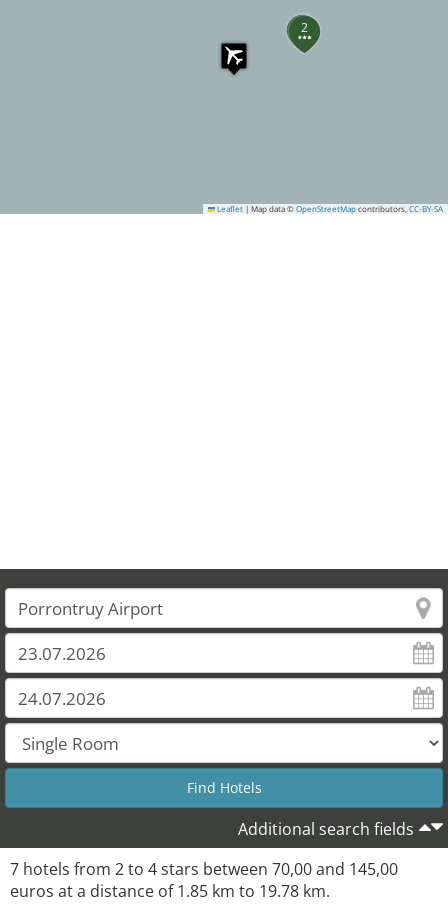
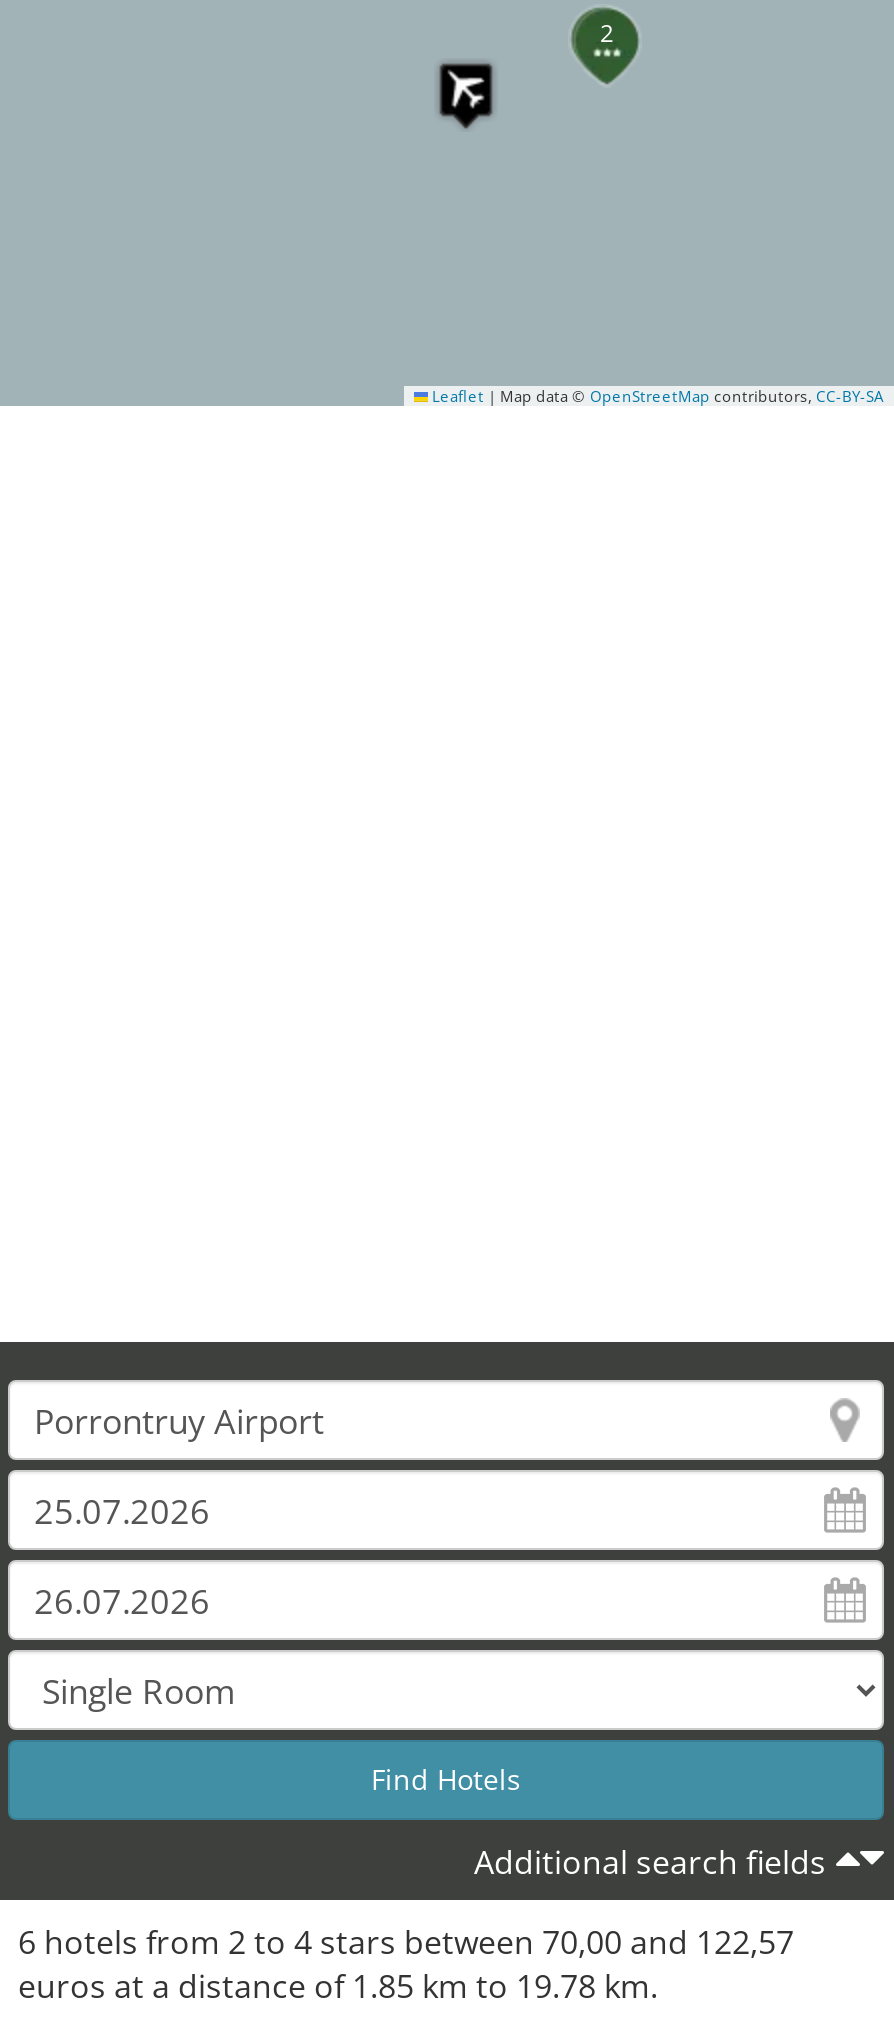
- 7 hotels from 2 to 4 stars between 70,00 and 145,00
+ 6 hotels from 2 to 4 stars between 70,00 and 122,57
